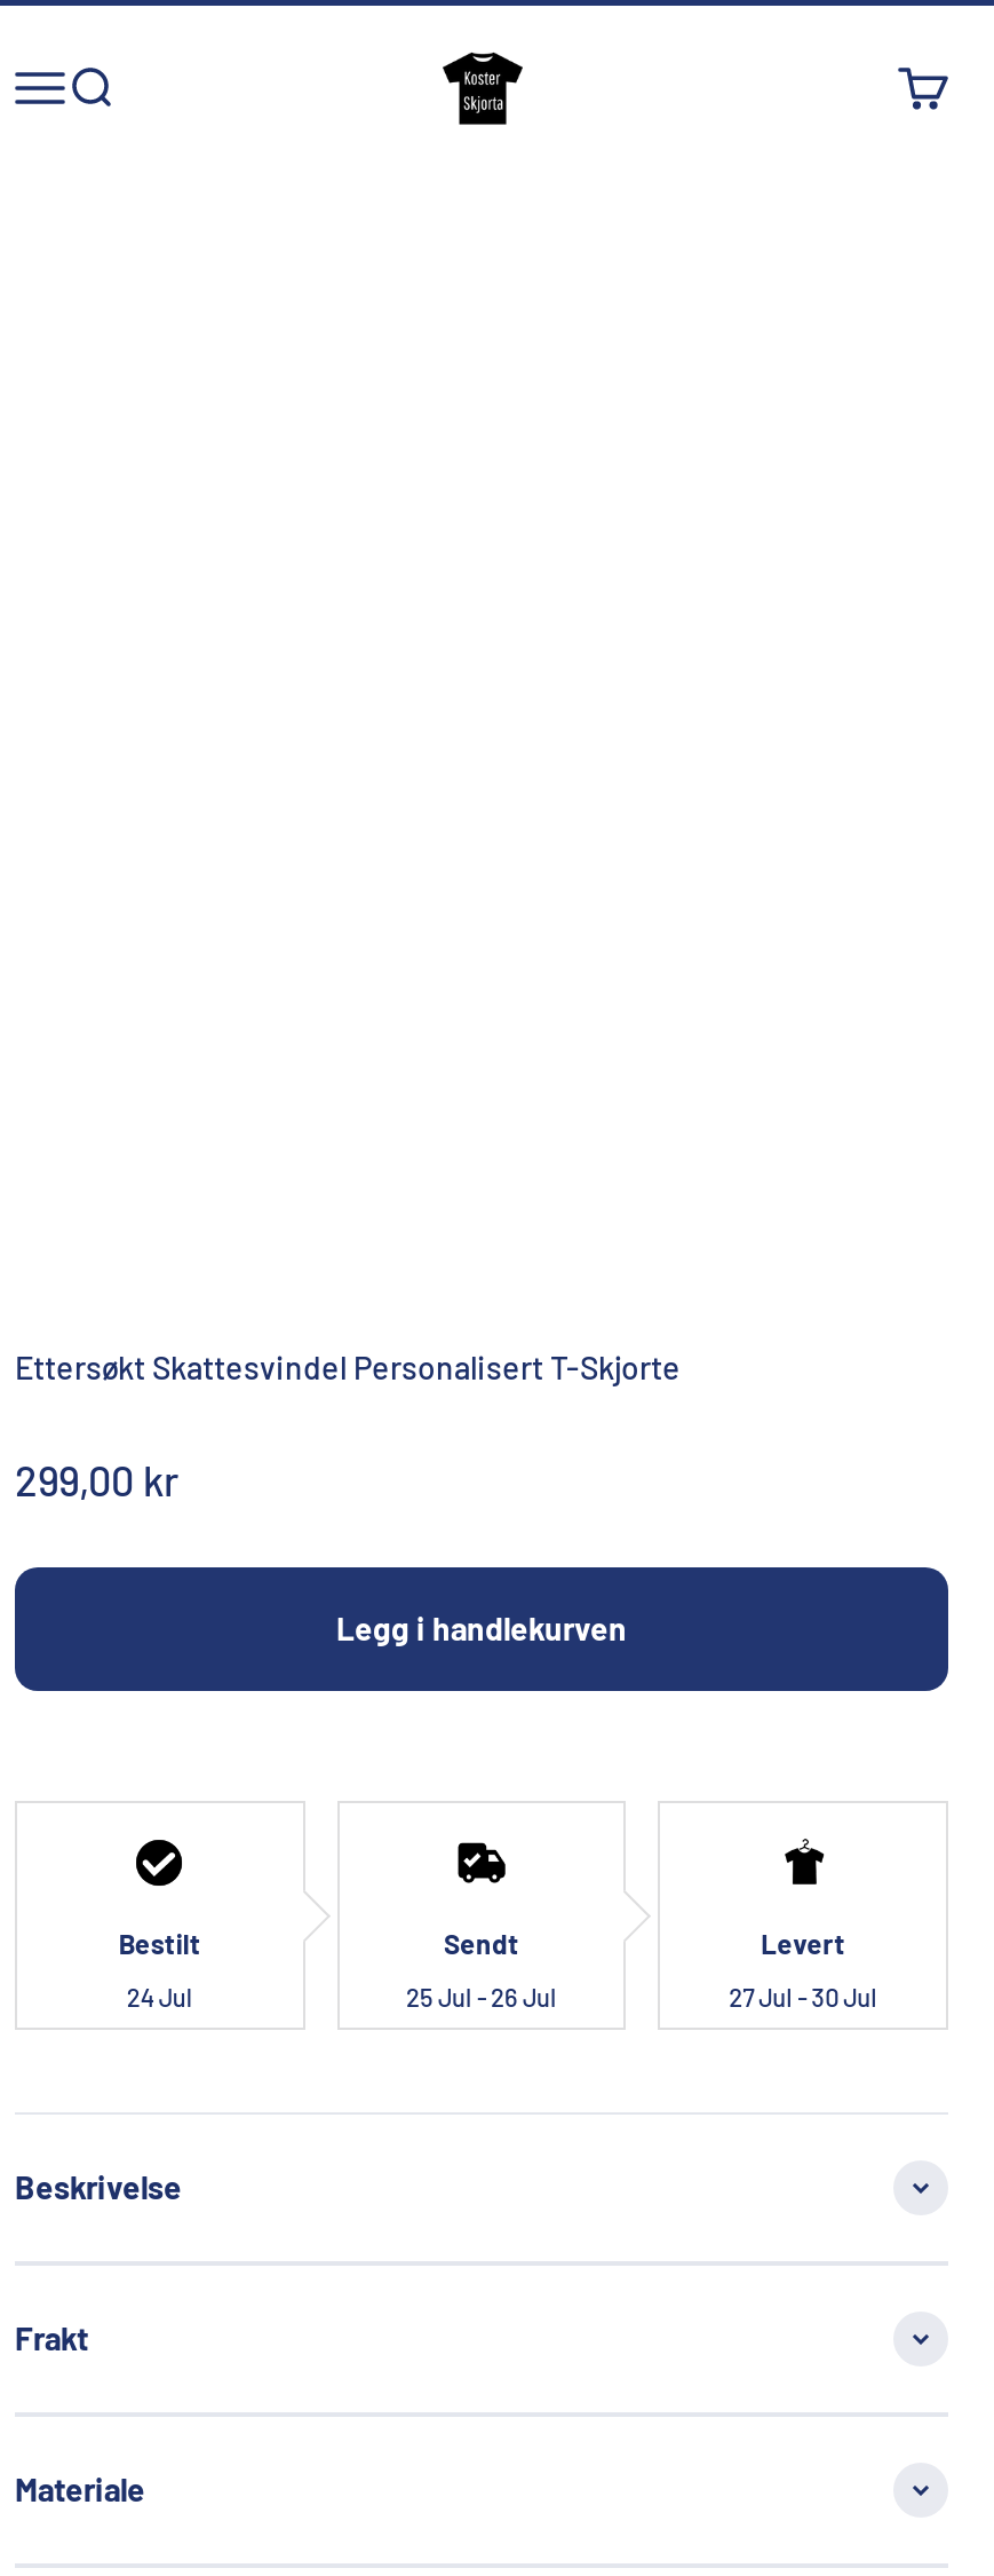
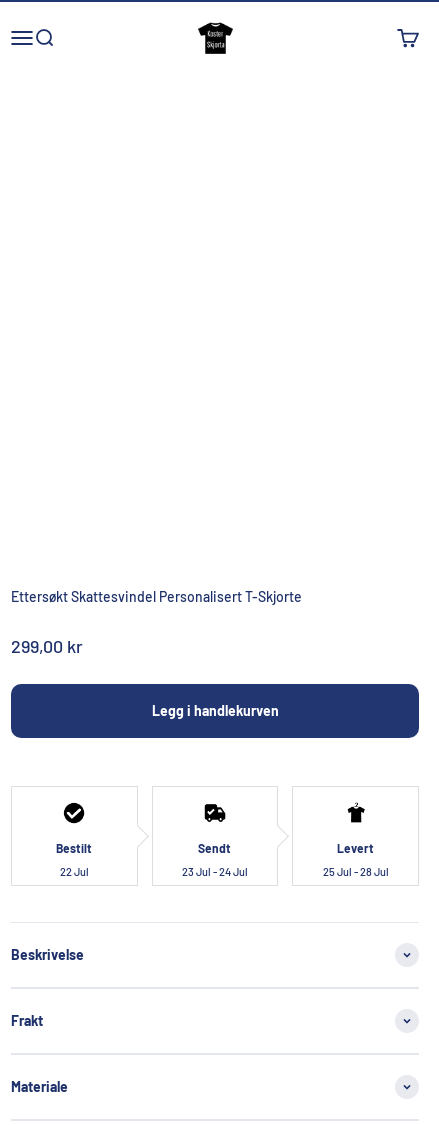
- 24 Jul
+ 22 Jul

- 25 Jul - 26 Jul
+ 23 Jul - 24 Jul

- 27 Jul - 30 Jul
+ 25 Jul - 28 Jul
